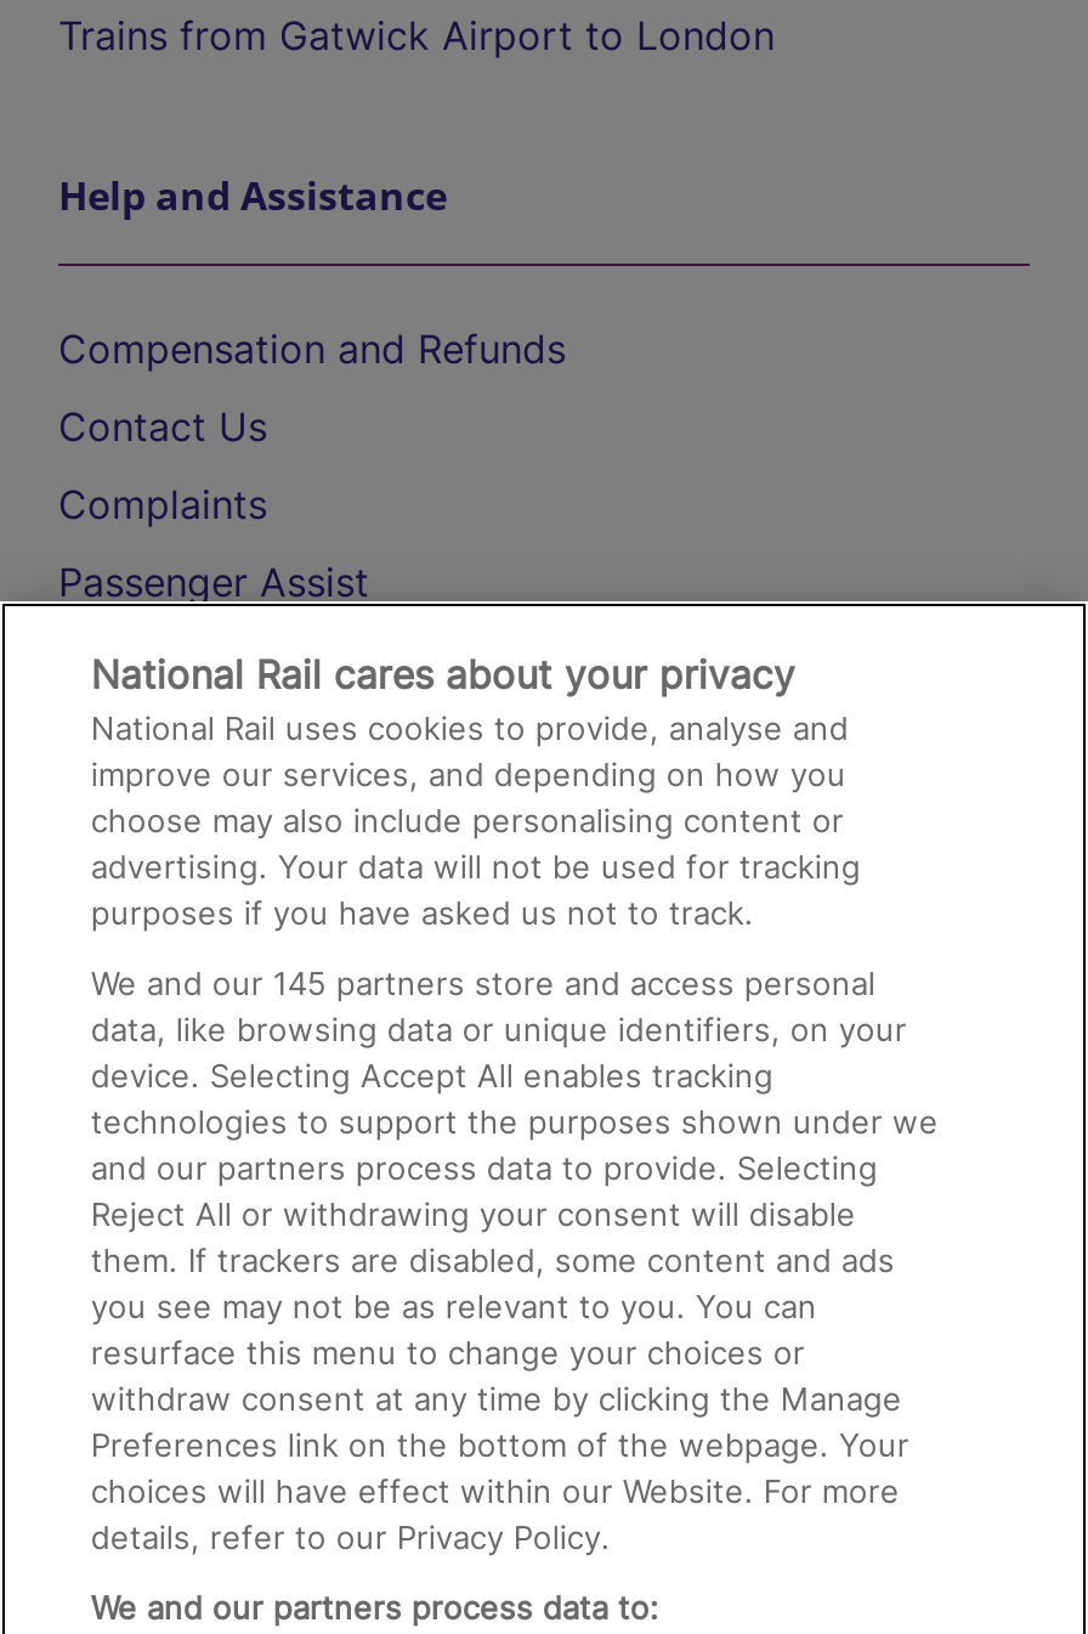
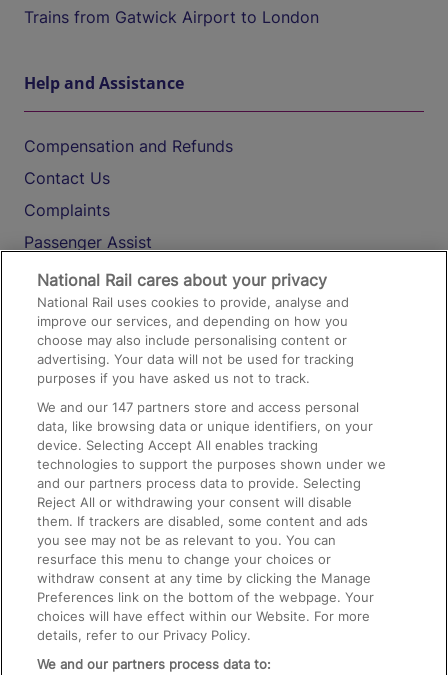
- We and our 145 partners store and access personal
+ We and our 147 partners store and access personal
